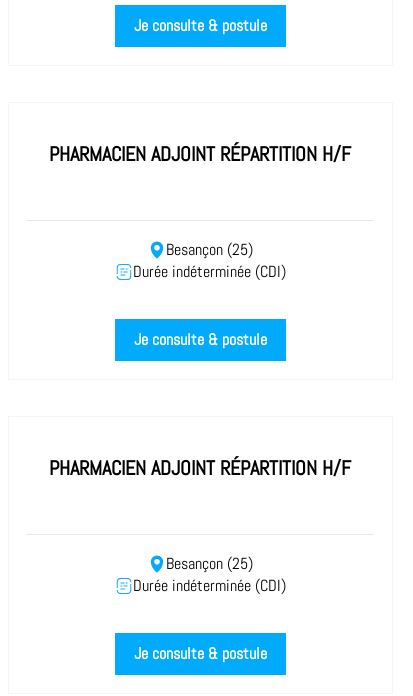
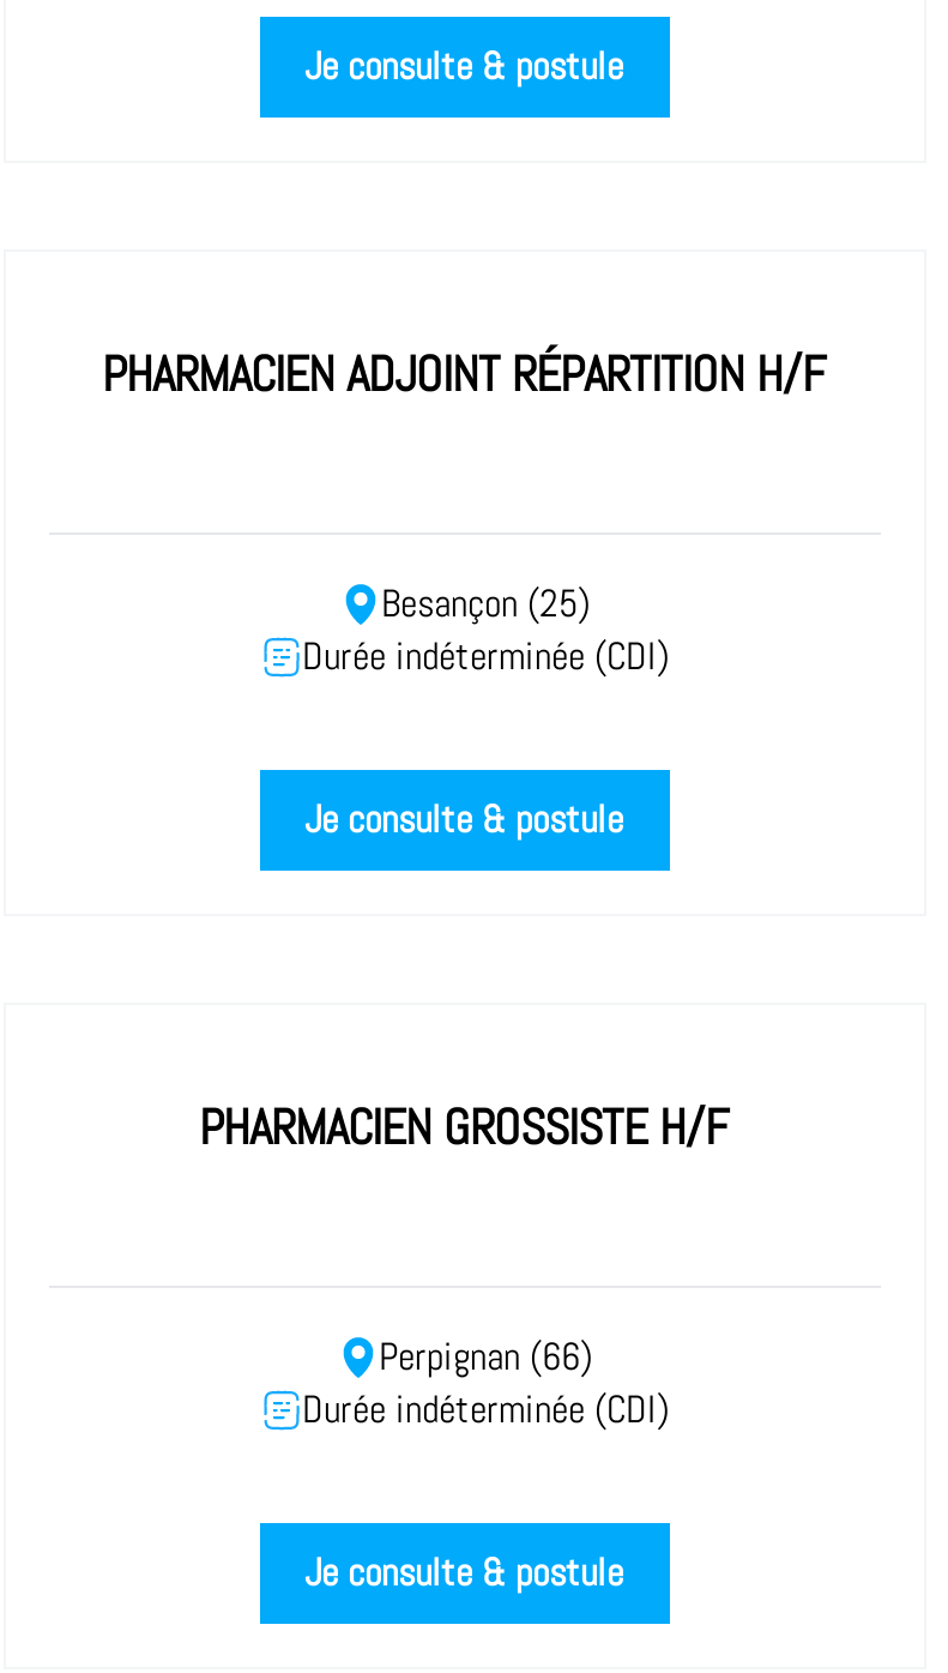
- PHARMACIEN ADJOINT RÉPARTITION H/F
+ PHARMACIEN GROSSISTE H/F

- Besançon (25)
+ Perpignan (66)
